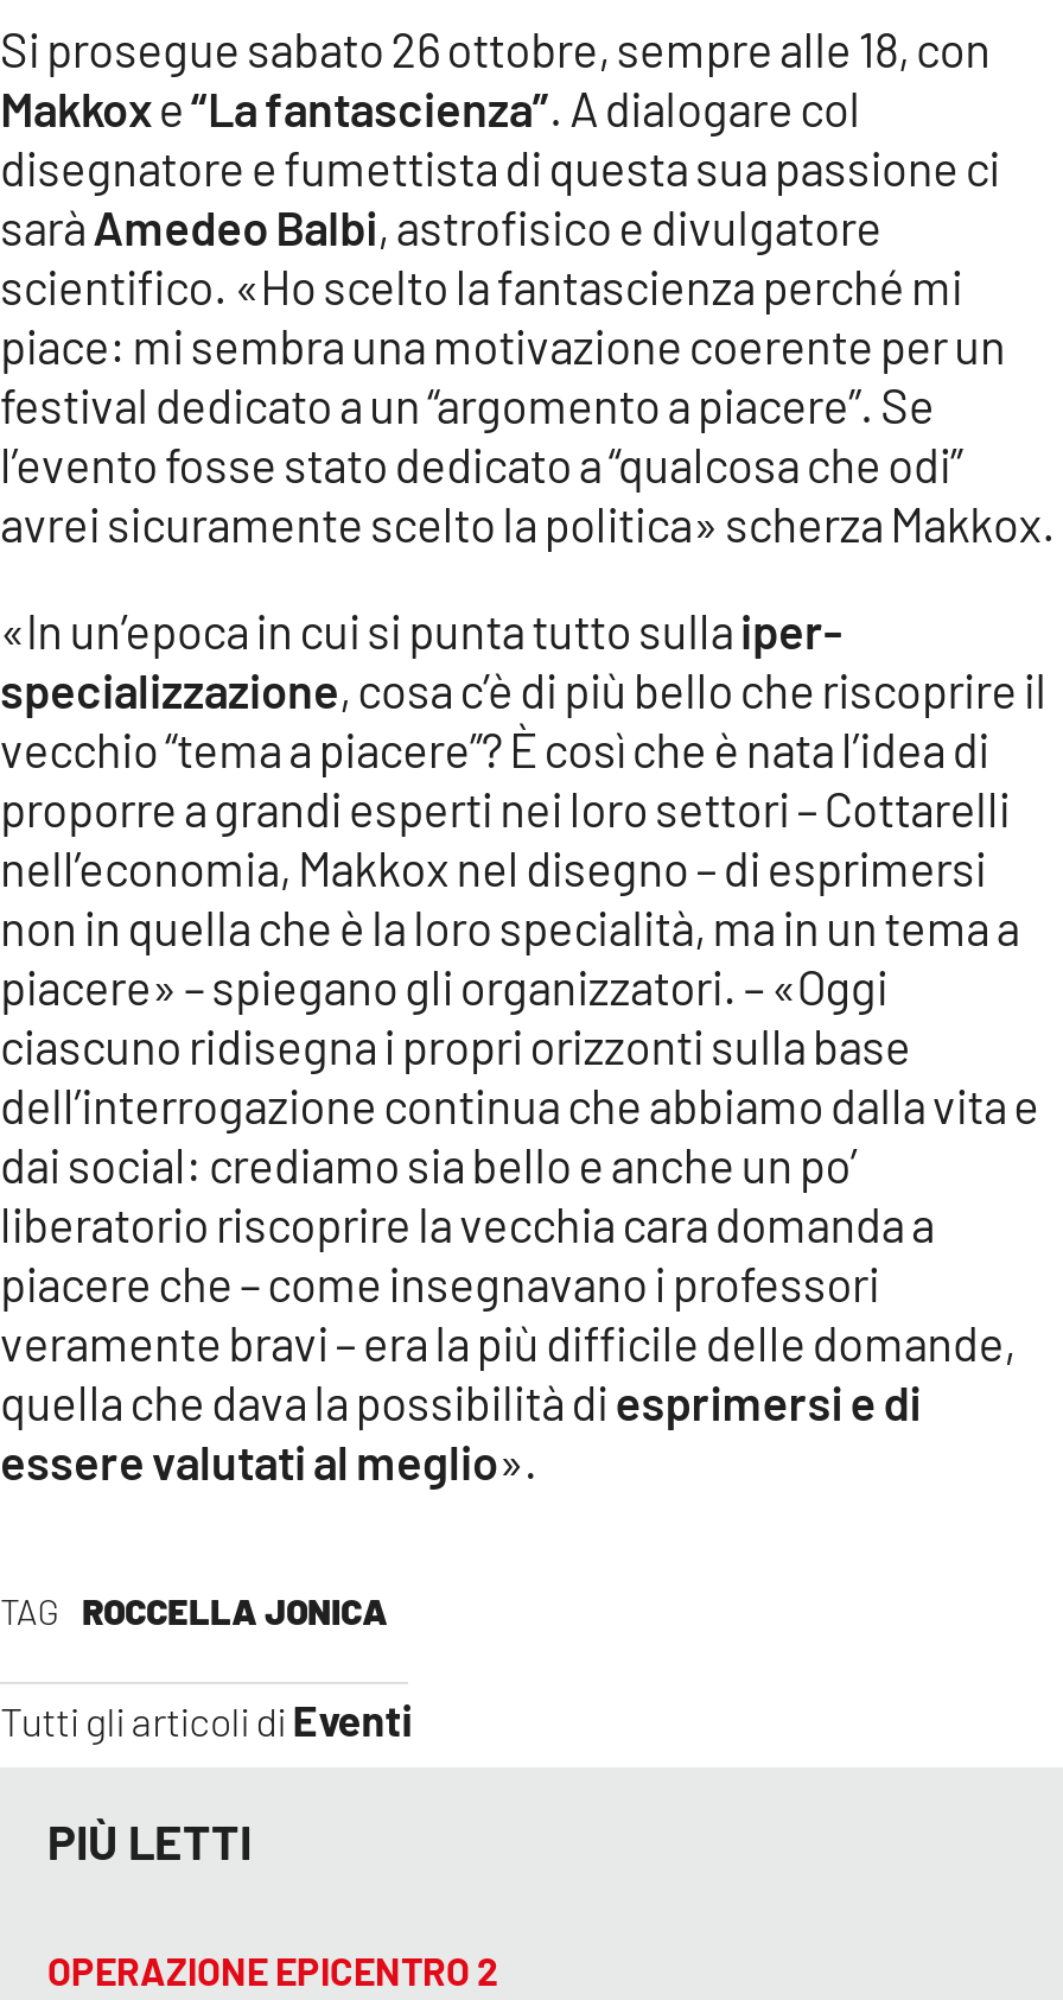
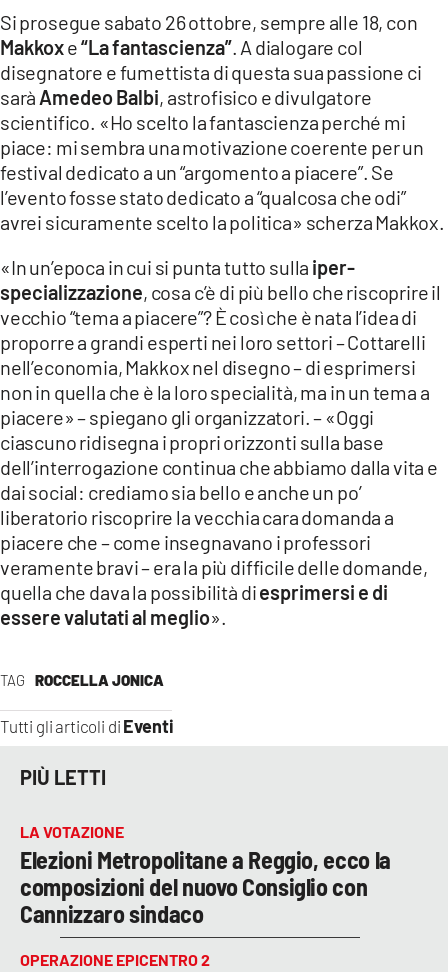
+ LA VOTAZIONE
+ Elezioni Metropolitane a Reggio, ecco la
+ composizioni del nuovo Consiglio con
+ Cannizzaro sindaco
